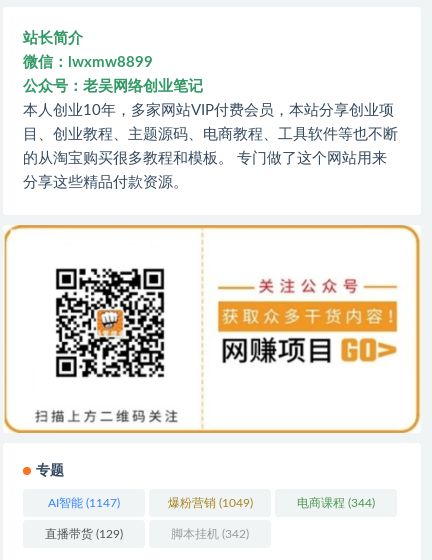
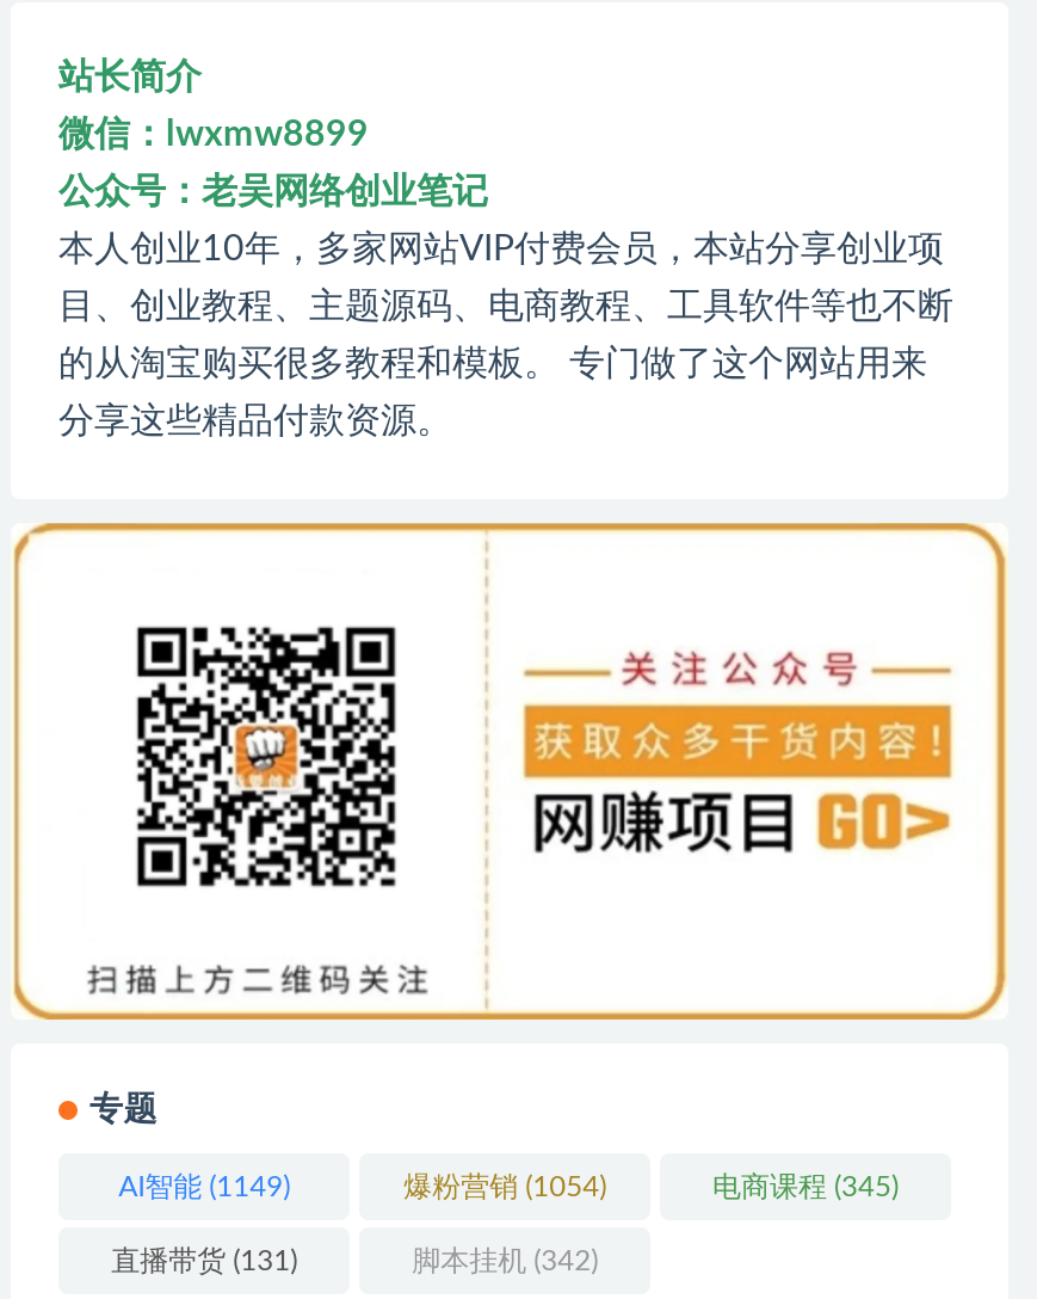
- AI智能(1147)
+ AI智能(1149)

- 爆粉营销(1049)
+ 爆粉营销(1054)

- 电商课程(344)
+ 电商课程(345)

- 直播带货(129)
+ 直播带货(131)
